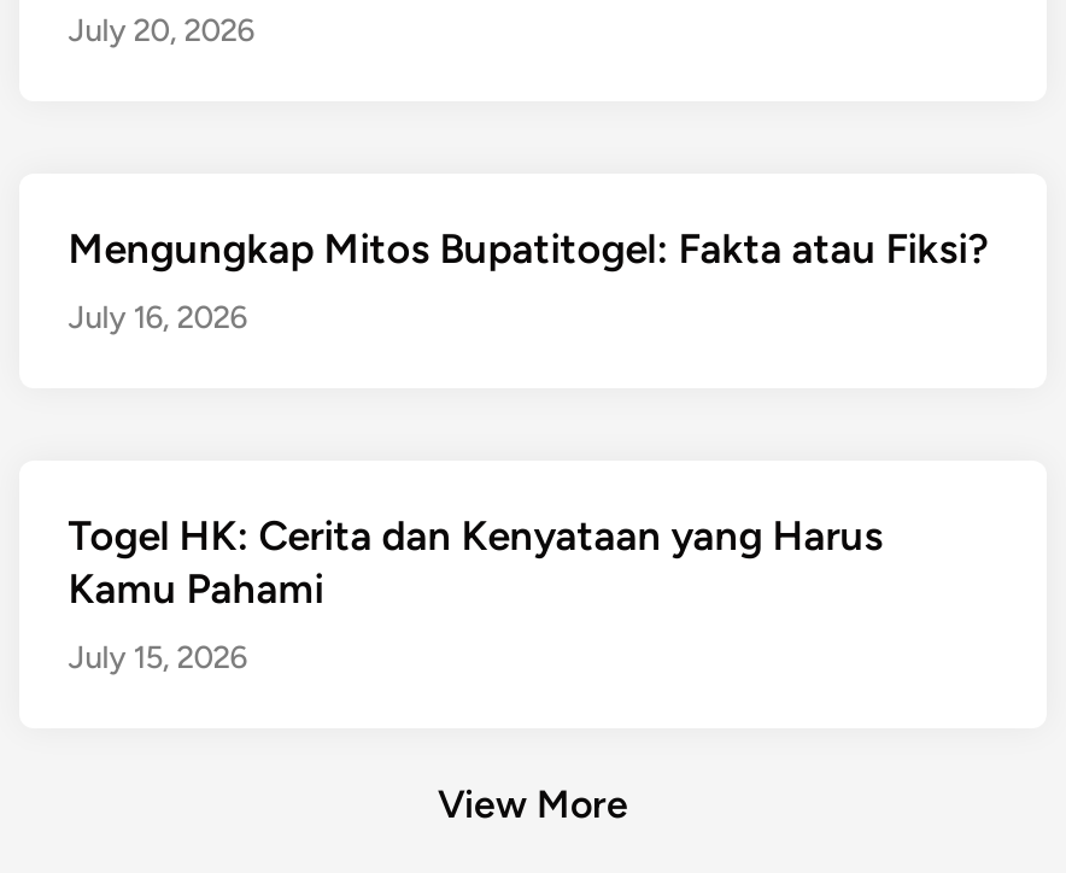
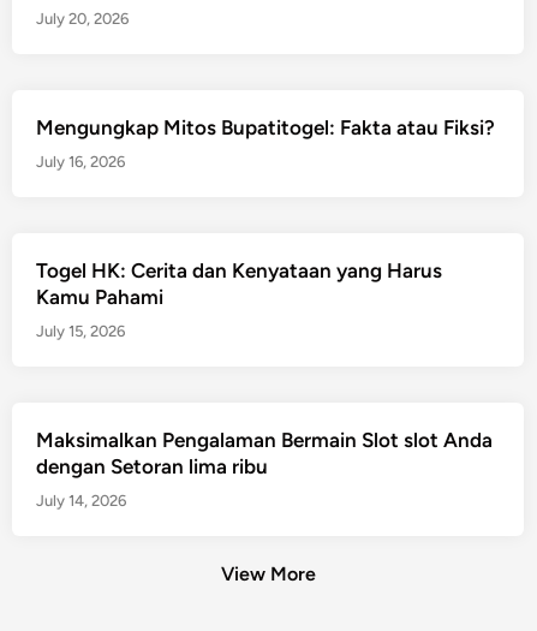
+ Maksimalkan Pengalaman Bermain Slot slot Anda
+ dengan Setoran lima ribu
+ July 14, 2026
